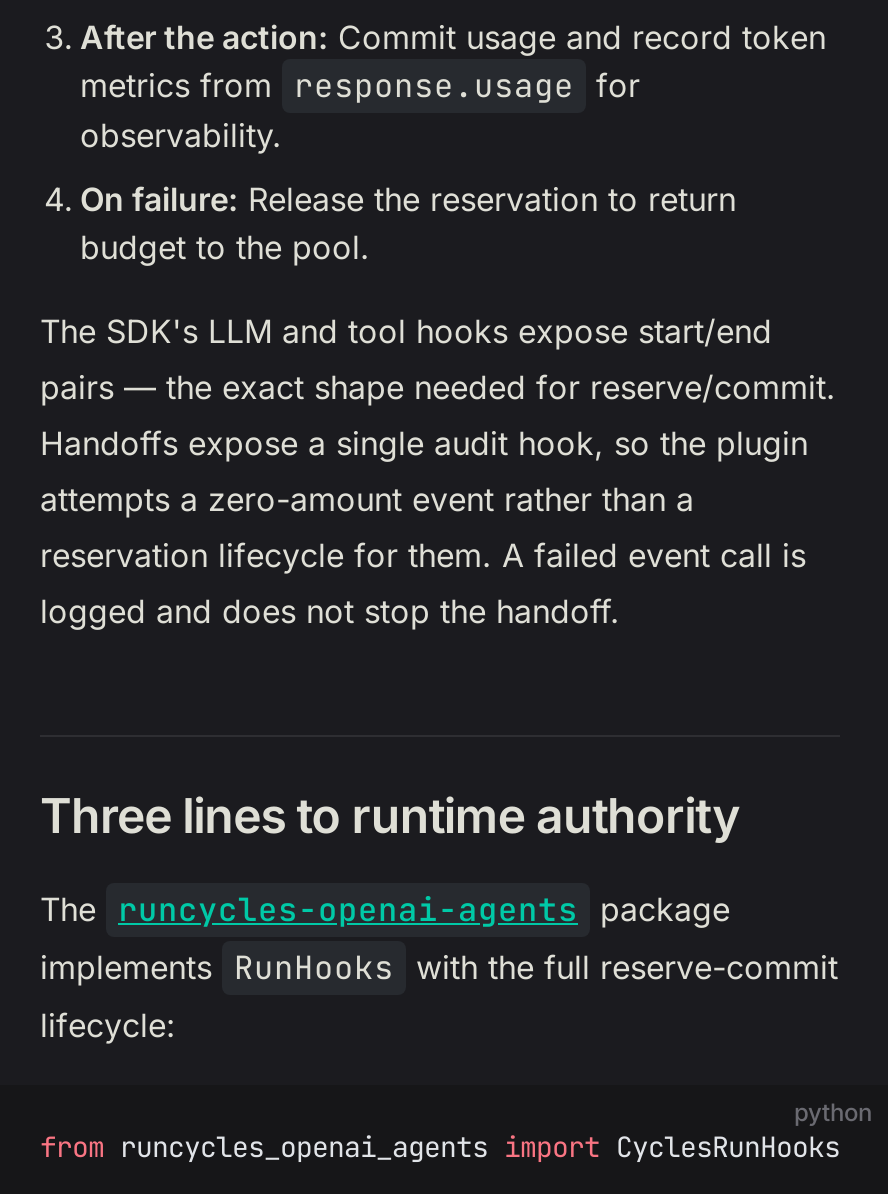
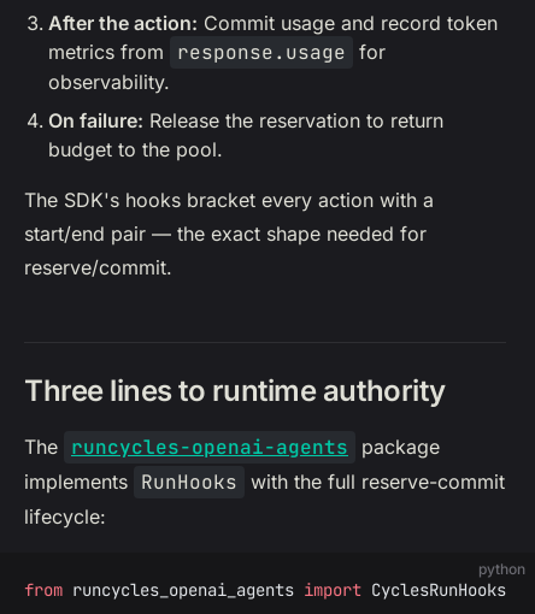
- The SDK's LLM and tool hooks expose start/end
- pairs — the exact shape needed for reserve/commit.
- Handoffs expose a single audit hook, so the plugin
- attempts a zero-amount event rather than a
- reservation lifecycle for them. A failed event call is
- logged and does not stop the handoff.
+ The SDK's hooks bracket every action with a
+ start/end pair — the exact shape needed for
+ reserve/commit.
